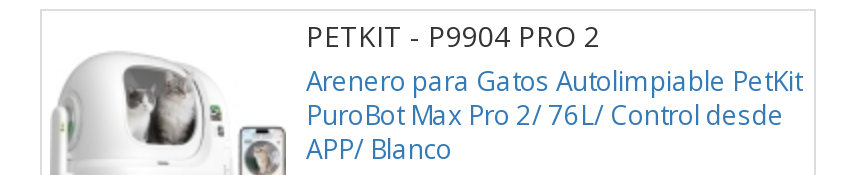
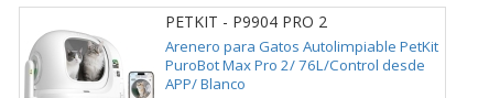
- PuroBot Max Pro 2/ 76L/ Control desde
+ PuroBot Max Pro 2/ 76L/Control desde
